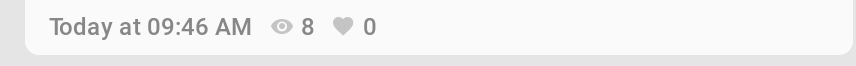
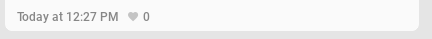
- Today at 09:46 AM
- 8
+ Today at 12:27 PM
